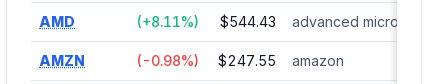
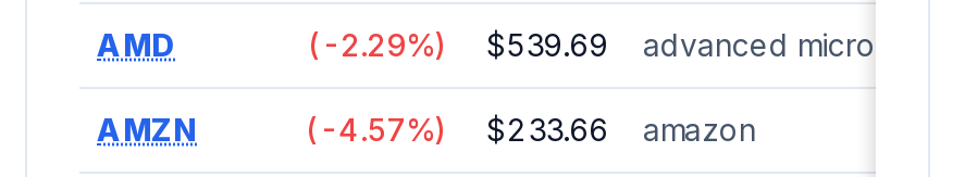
- (+8.11%)
- $544.43
+ (-2.29%)
+ $539.69

- (-0.98%)
+ (-4.57%)

- $247.55
+ $233.66
